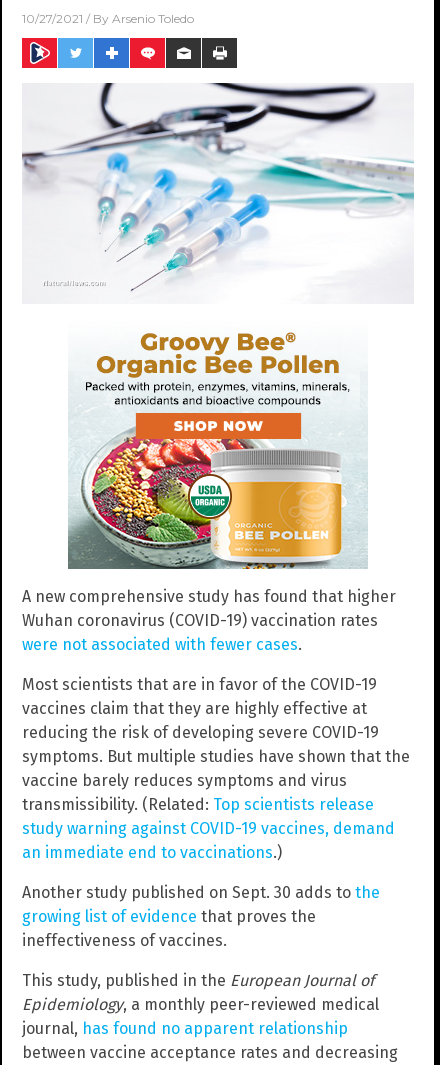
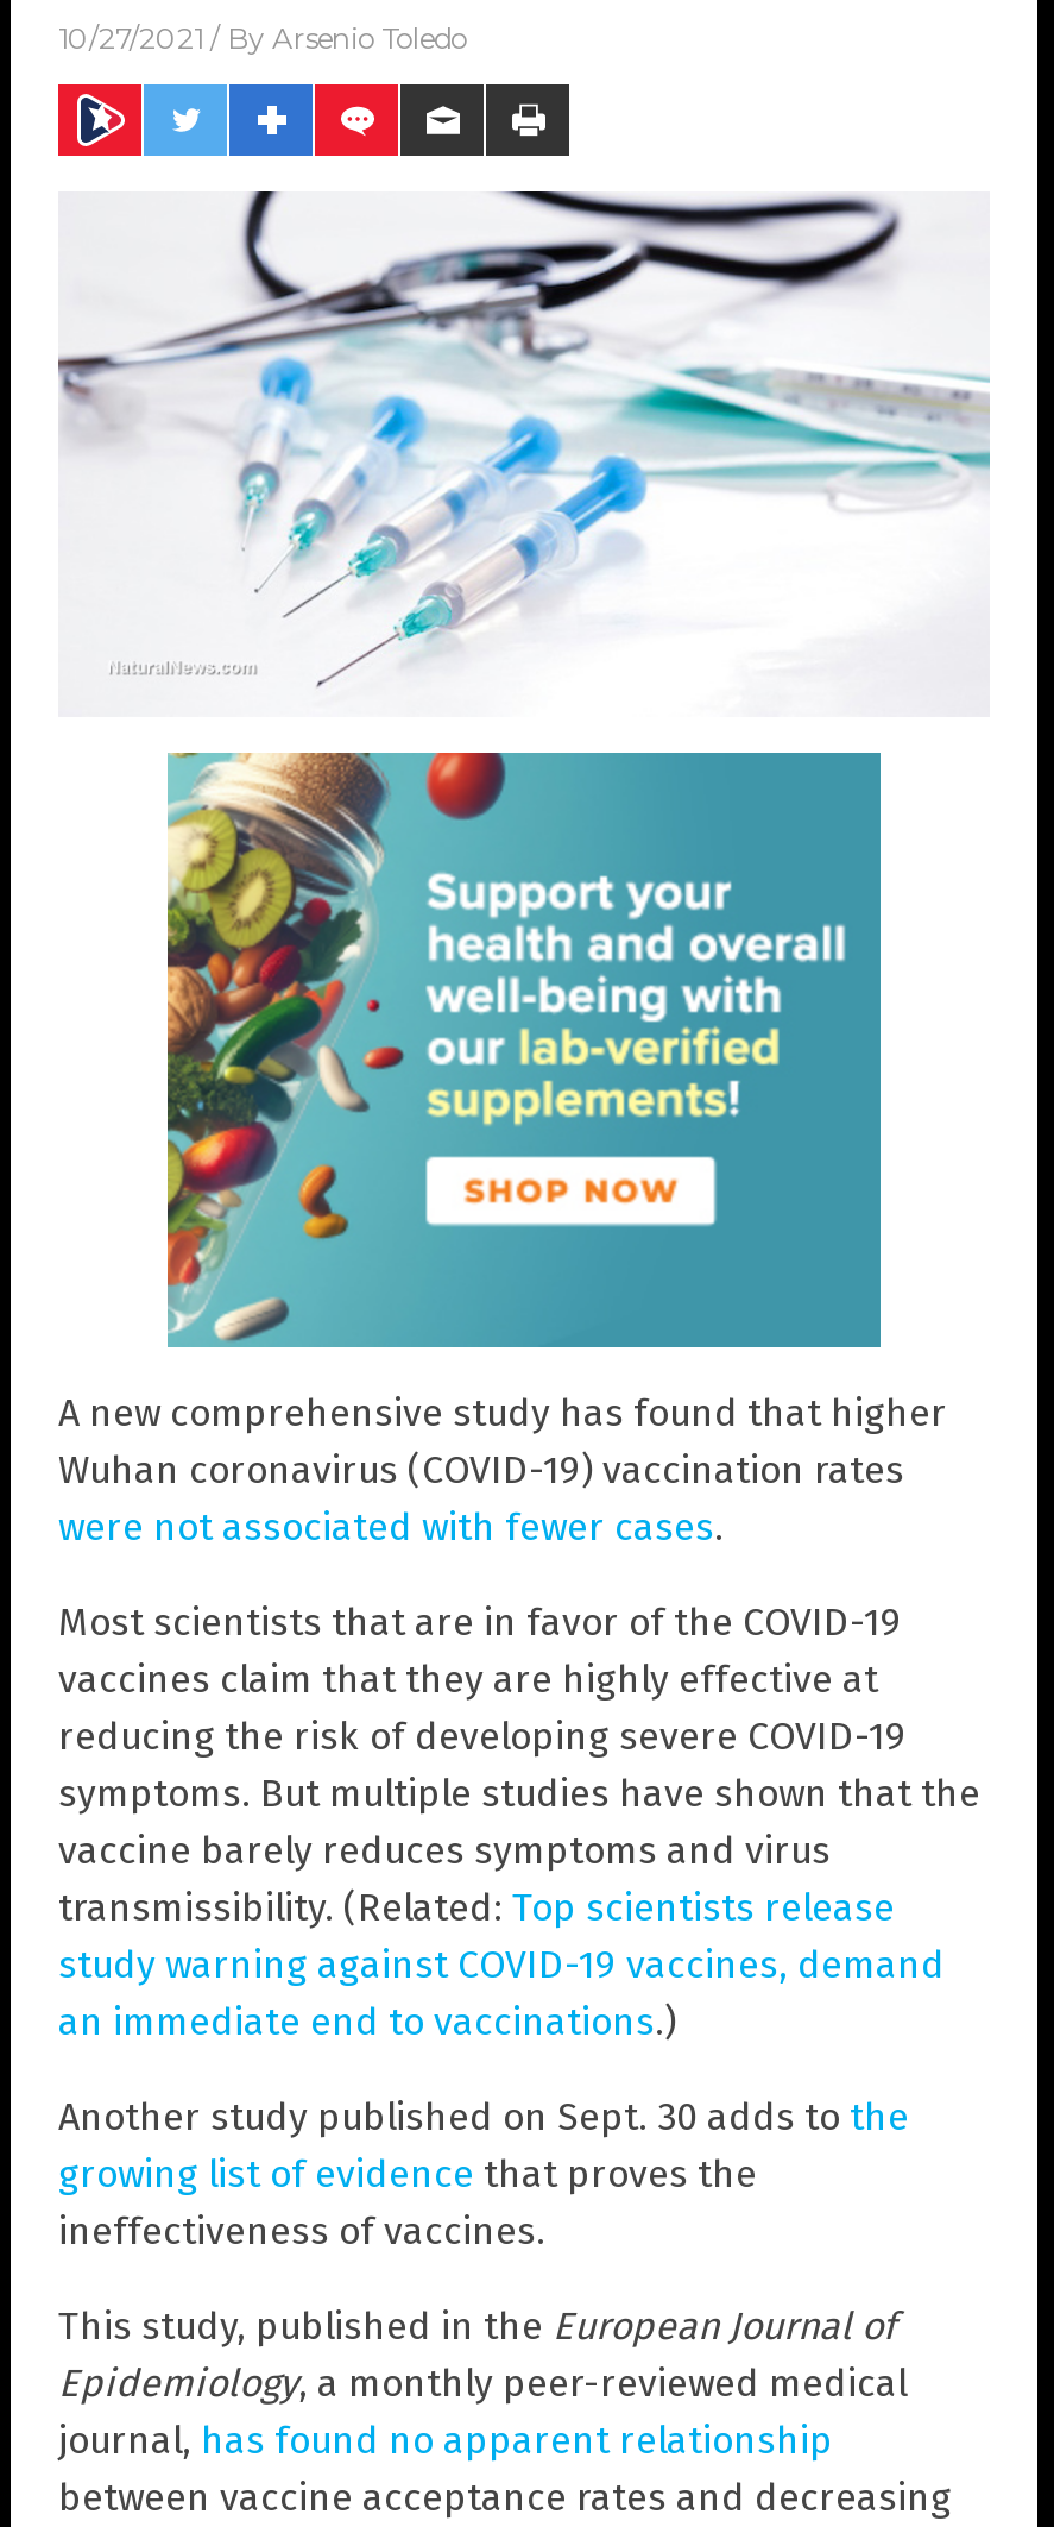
- [image]
+ [image]
